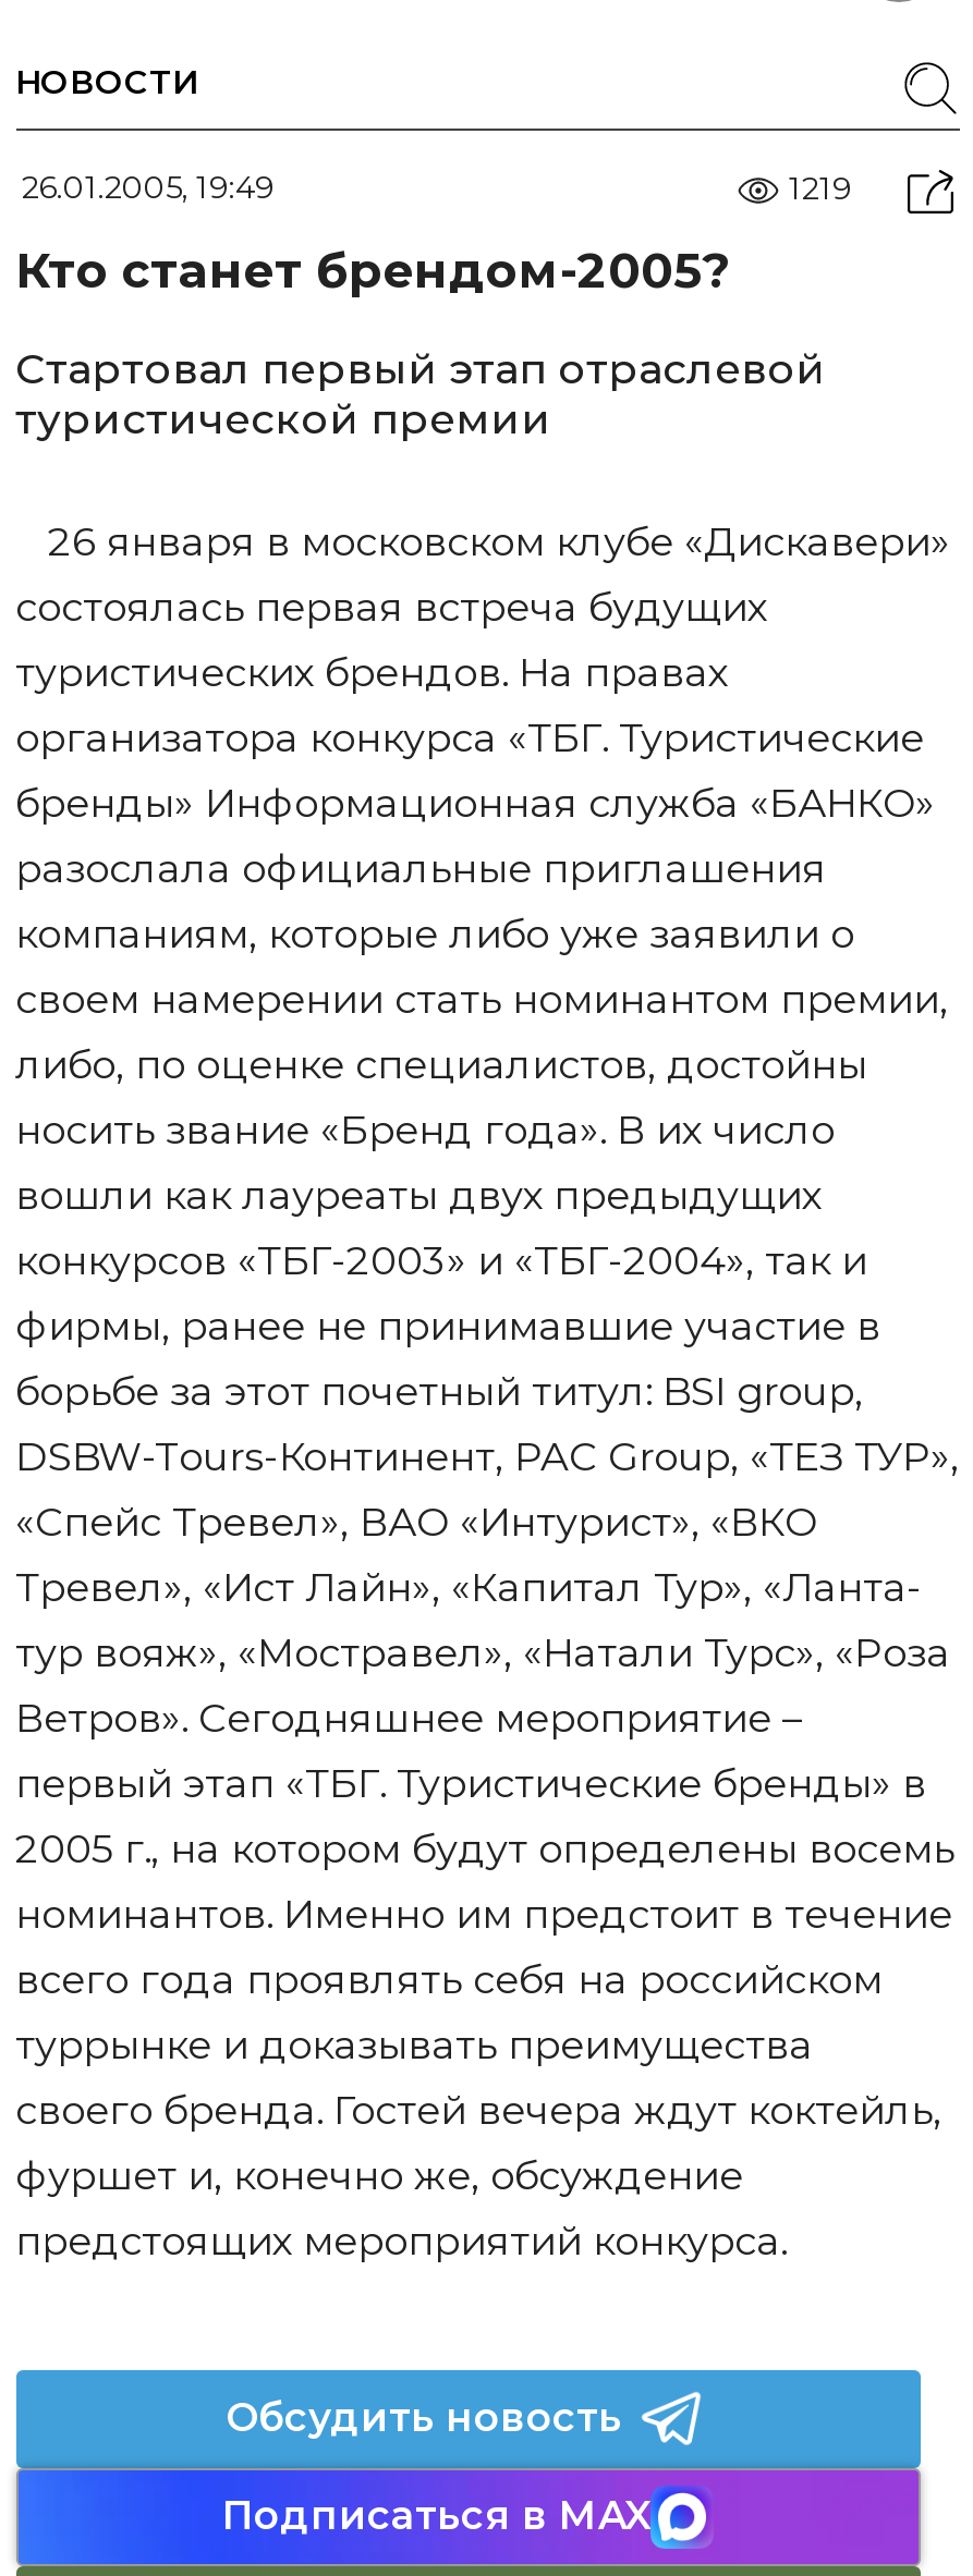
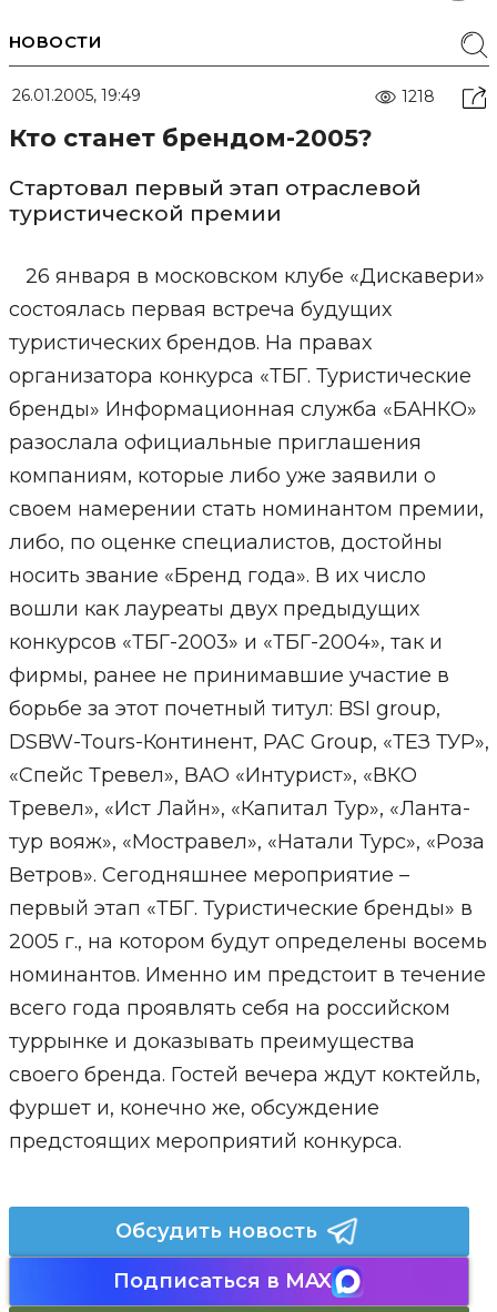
- 1219
+ 1218
